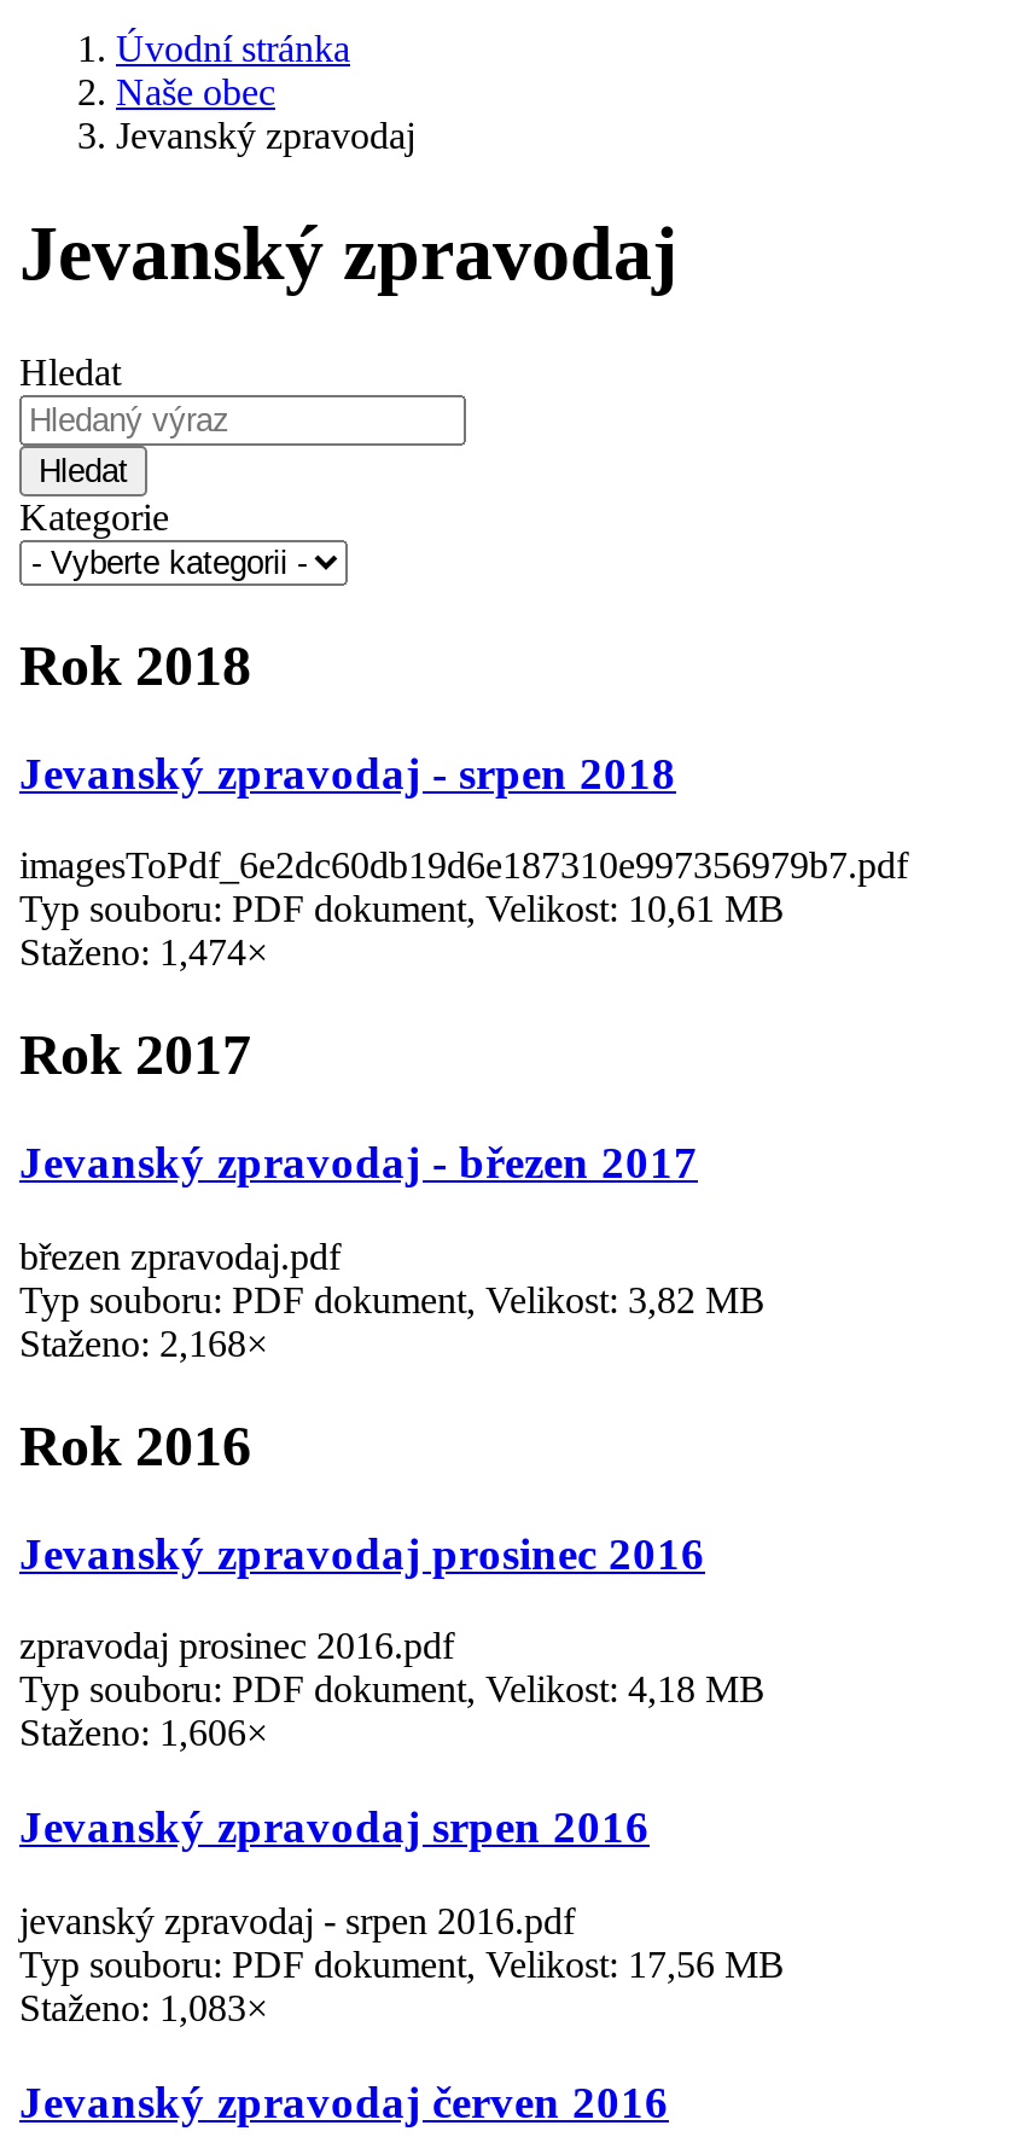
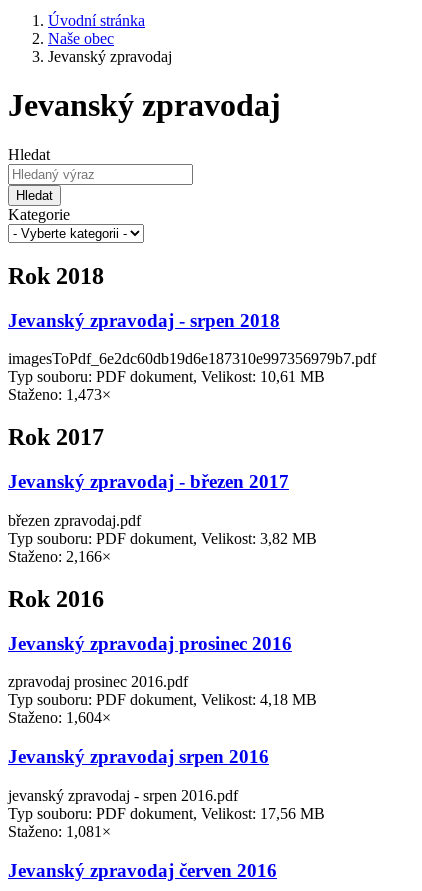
- Staženo: 1,474×
+ Staženo: 1,473×

- Staženo: 2,168×
+ Staženo: 2,166×

- Staženo: 1,606×
+ Staženo: 1,604×

- Staženo: 1,083×
+ Staženo: 1,081×
